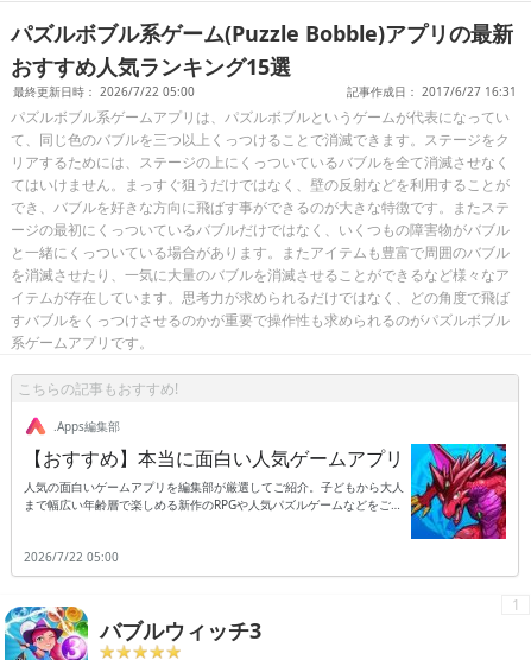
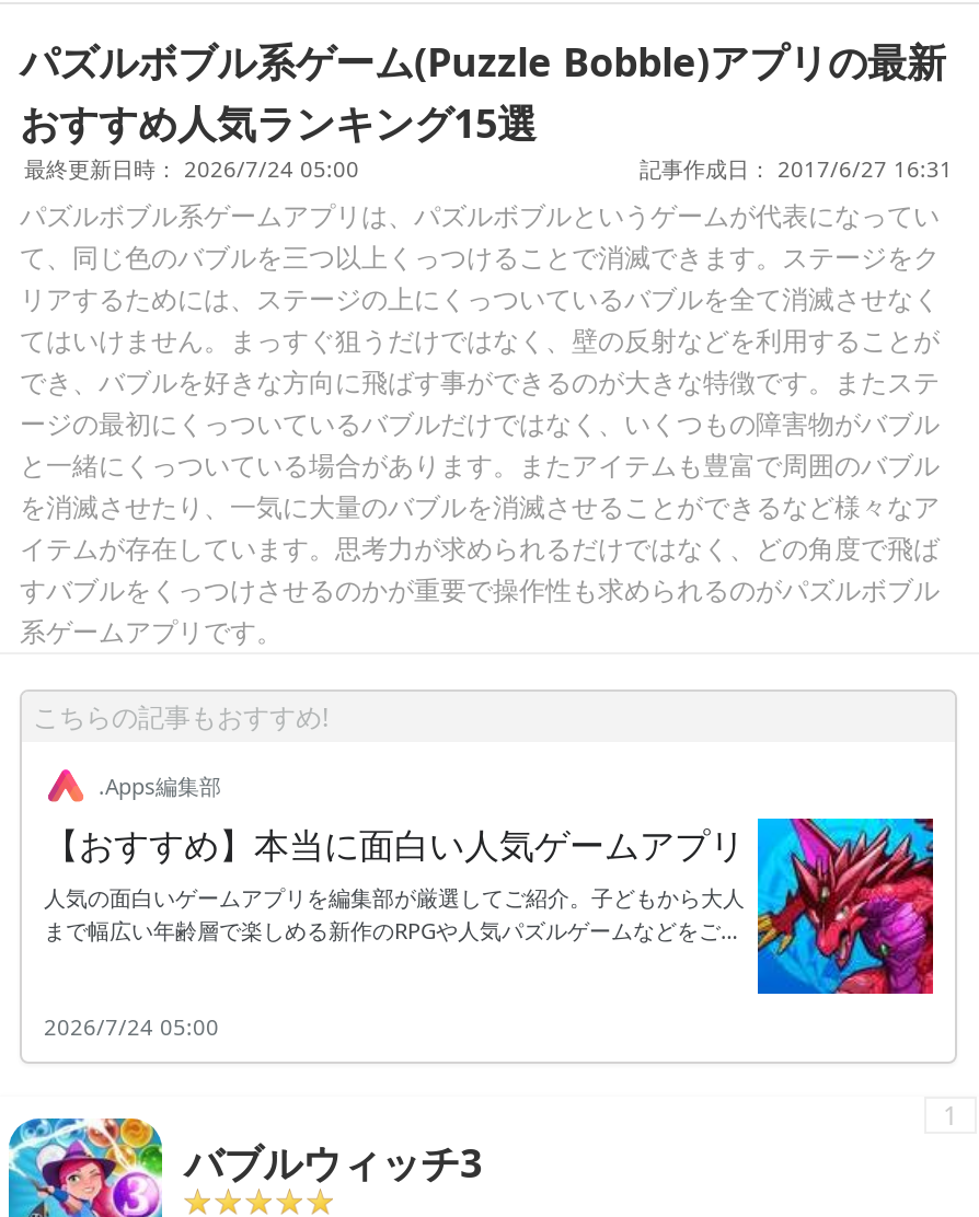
- 最終更新日時： 2026/7/22 05:00
+ 最終更新日時： 2026/7/24 05:00

- 2026/7/22 05:00
+ 2026/7/24 05:00
